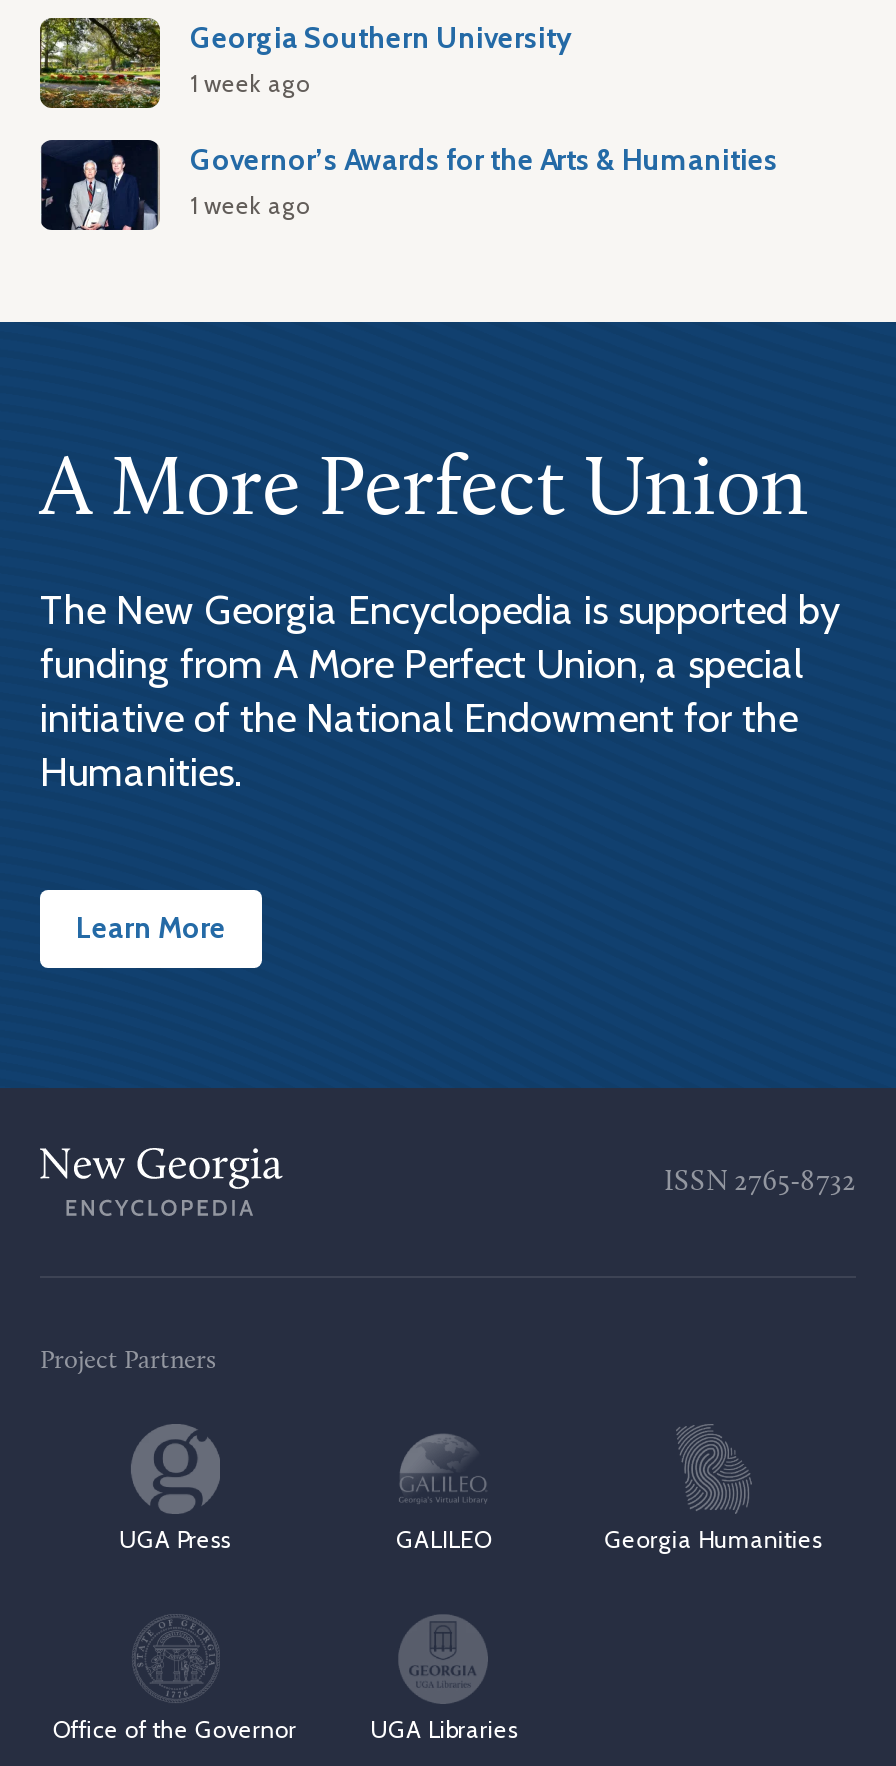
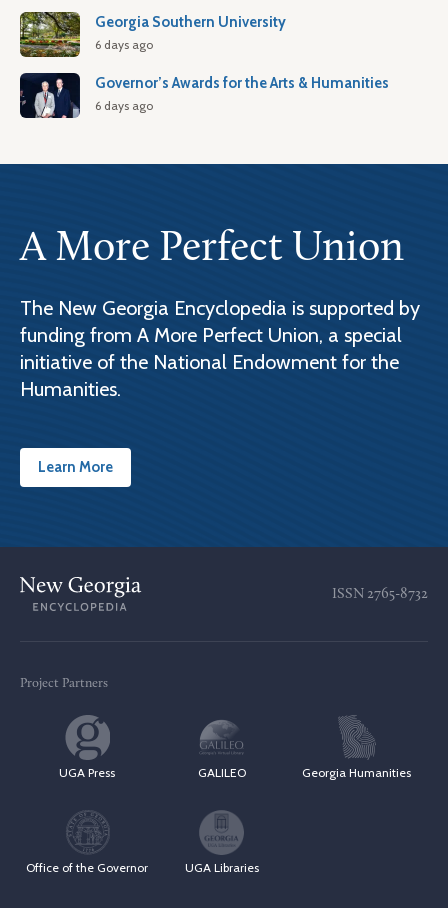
- 1 week ago
+ 6 days ago

- 1 week ago
+ 6 days ago
